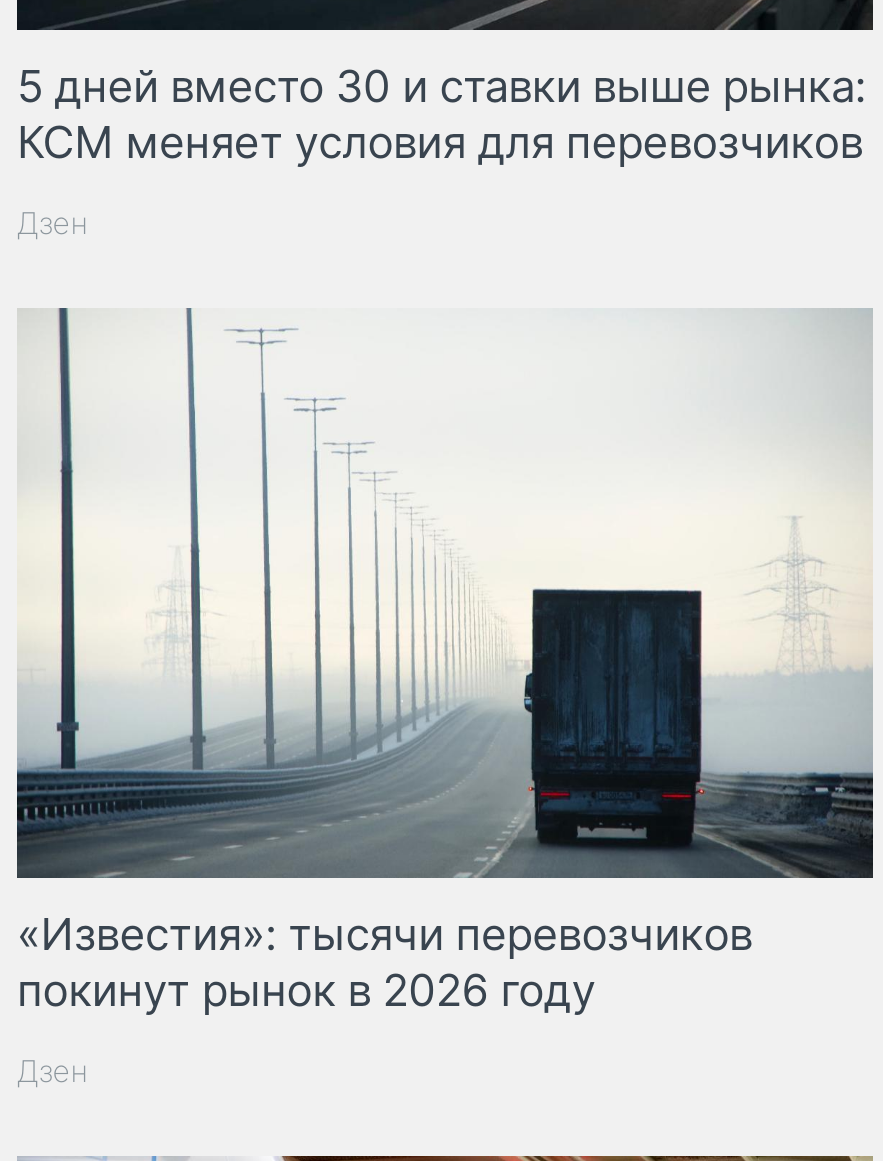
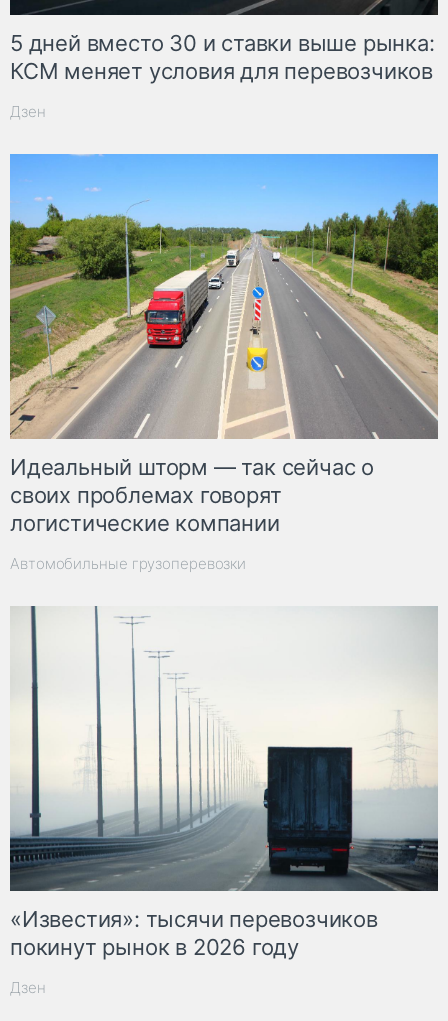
+ [image]
+ Идеальный шторм — так сейчас о
+ своих проблемах говорят
+ логистические компании
+ Автомобильные грузоперевозки
